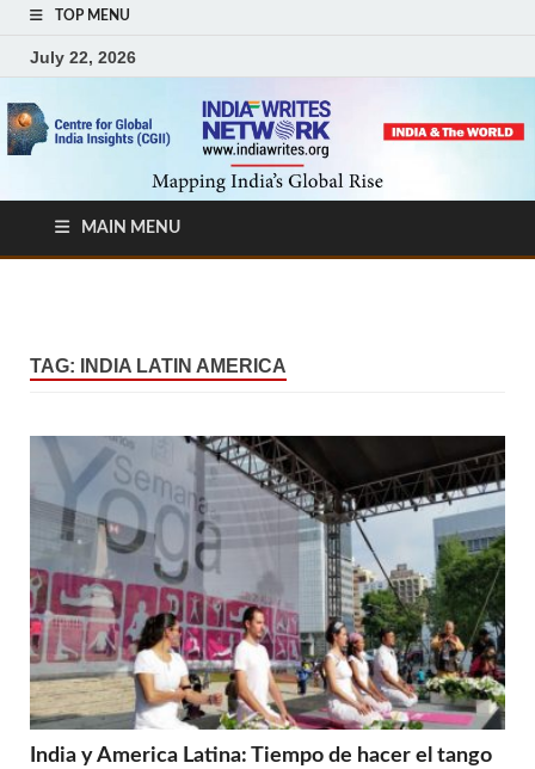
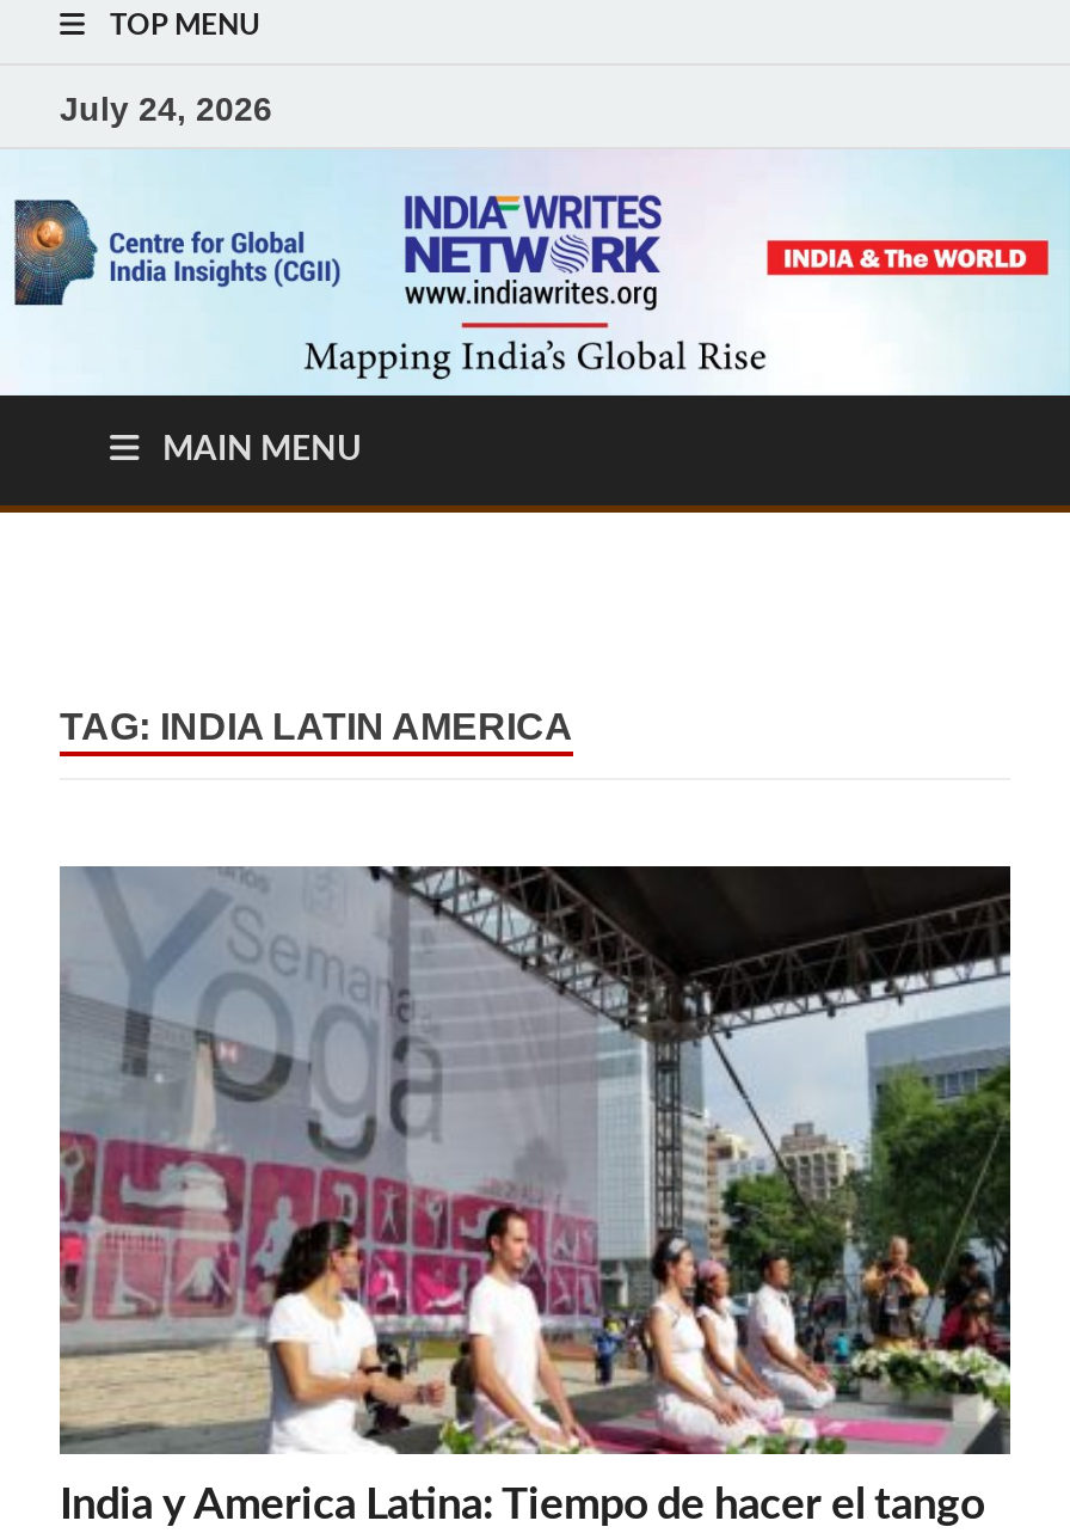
- July 22, 2026
+ July 24, 2026
